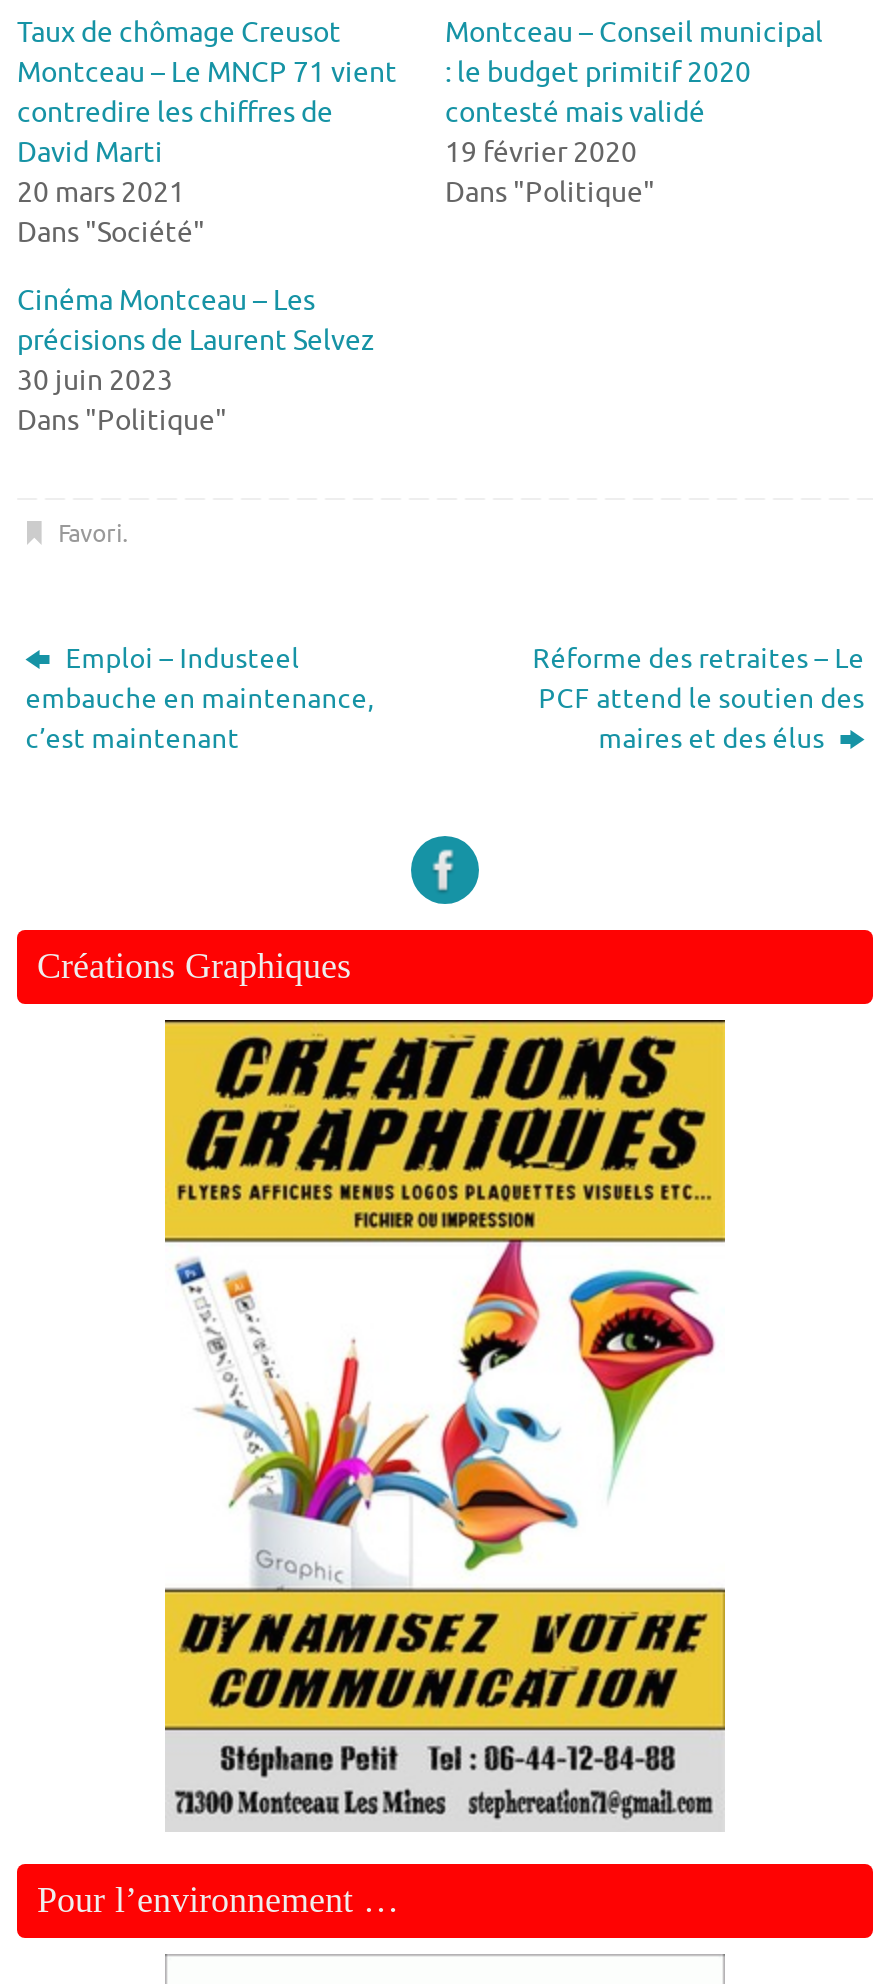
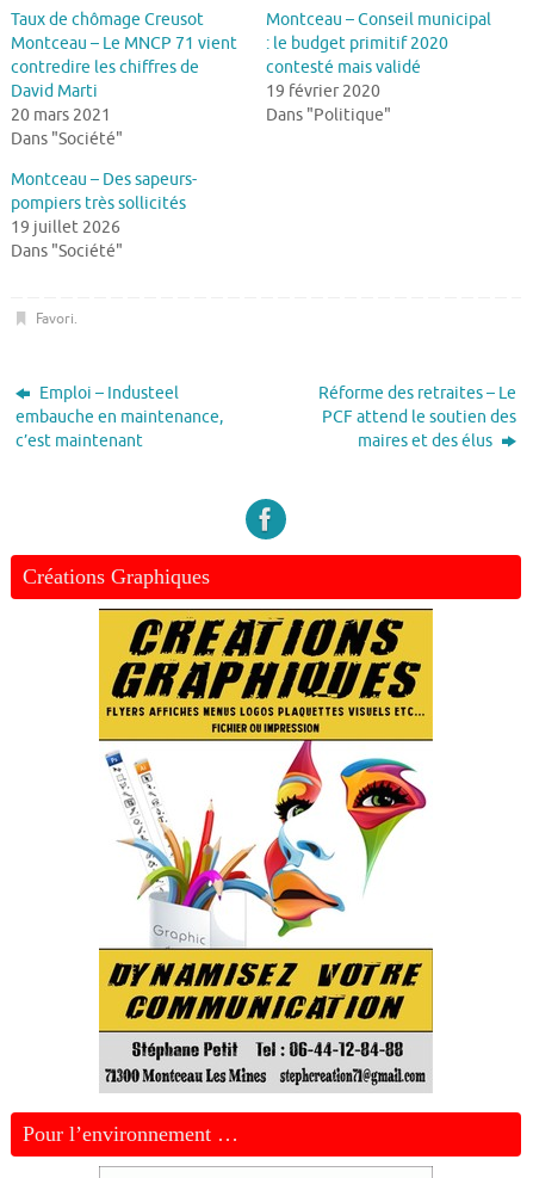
- Cinéma Montceau – Les
- précisions de Laurent Selvez
- 30 juin 2023
- Dans "Politique"
+ Montceau – Des sapeurs-
+ pompiers très sollicités
+ 19 juillet 2026
+ Dans "Société"
